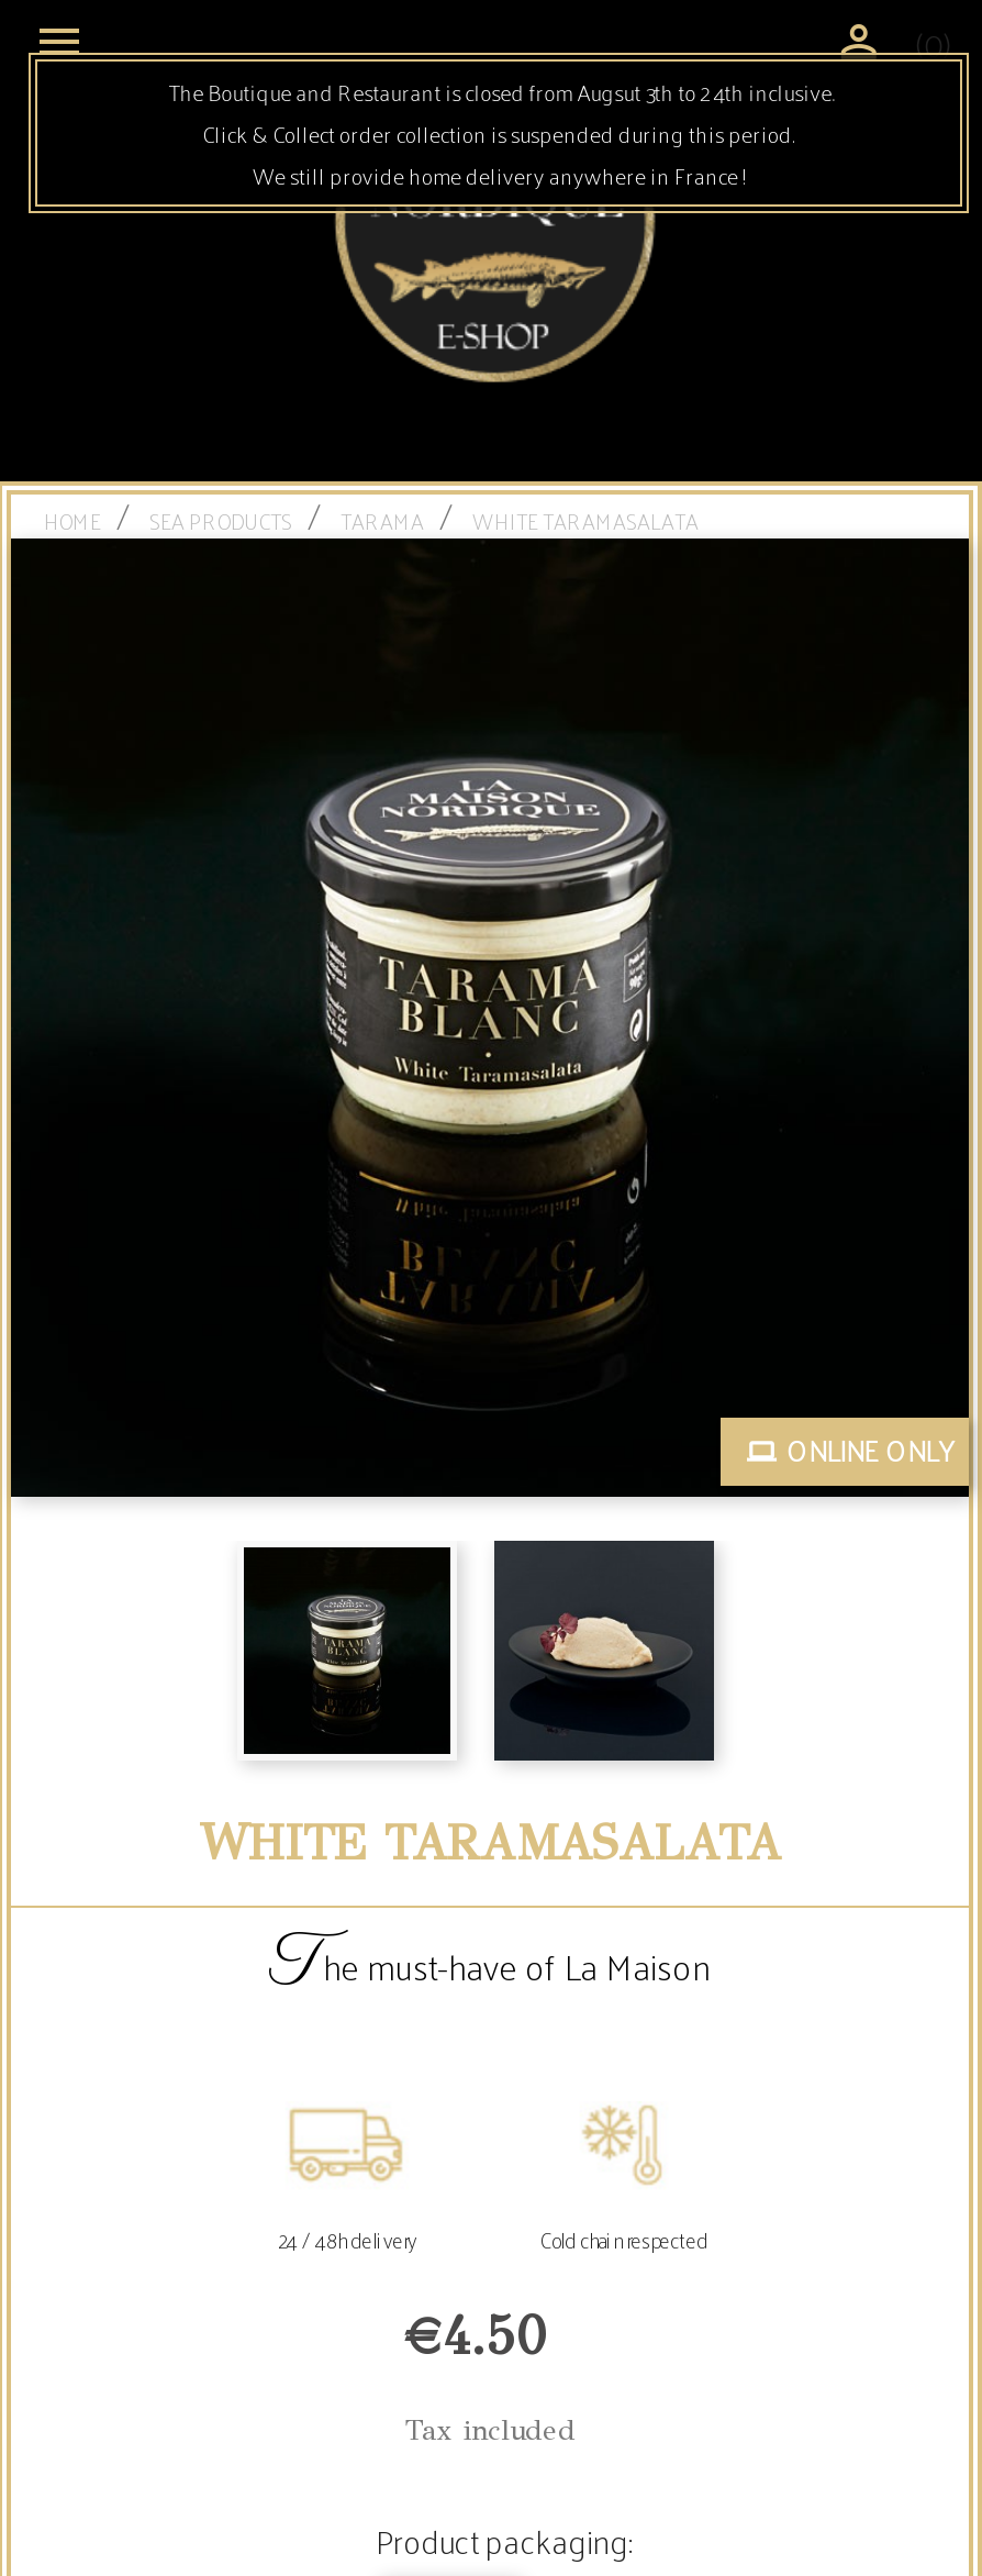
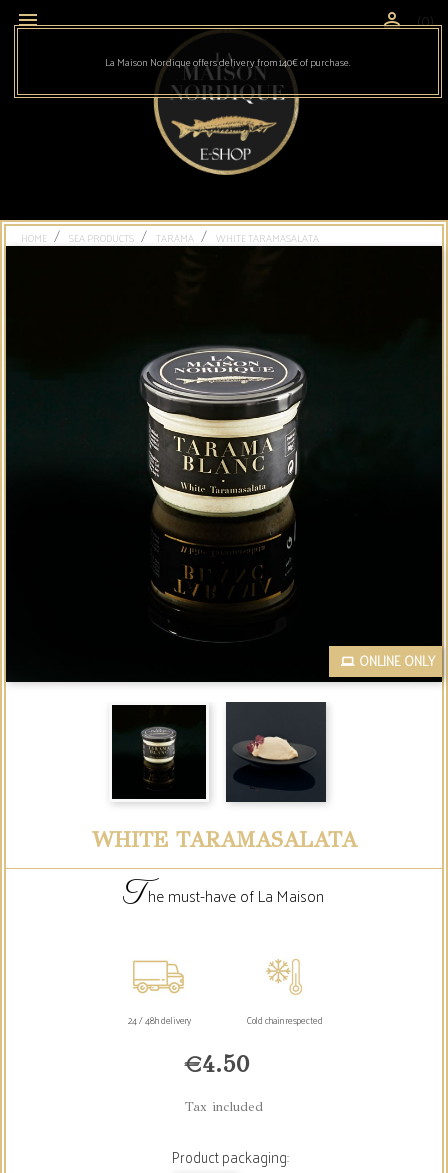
- The Boutique and Restaurant is closed from Augsut 3th to 24th inclusive.
- Click & Collect order collection is suspended during this period.
- We still provide home delivery anywhere in France !
+ La Maison Nordique offers delivery from 140€ of purchase.
